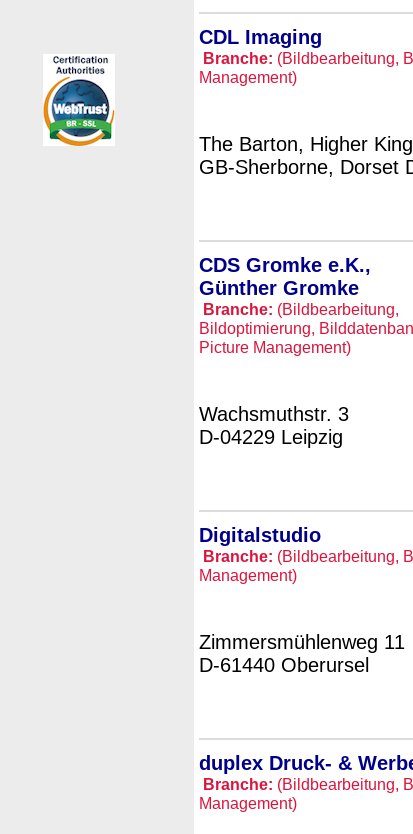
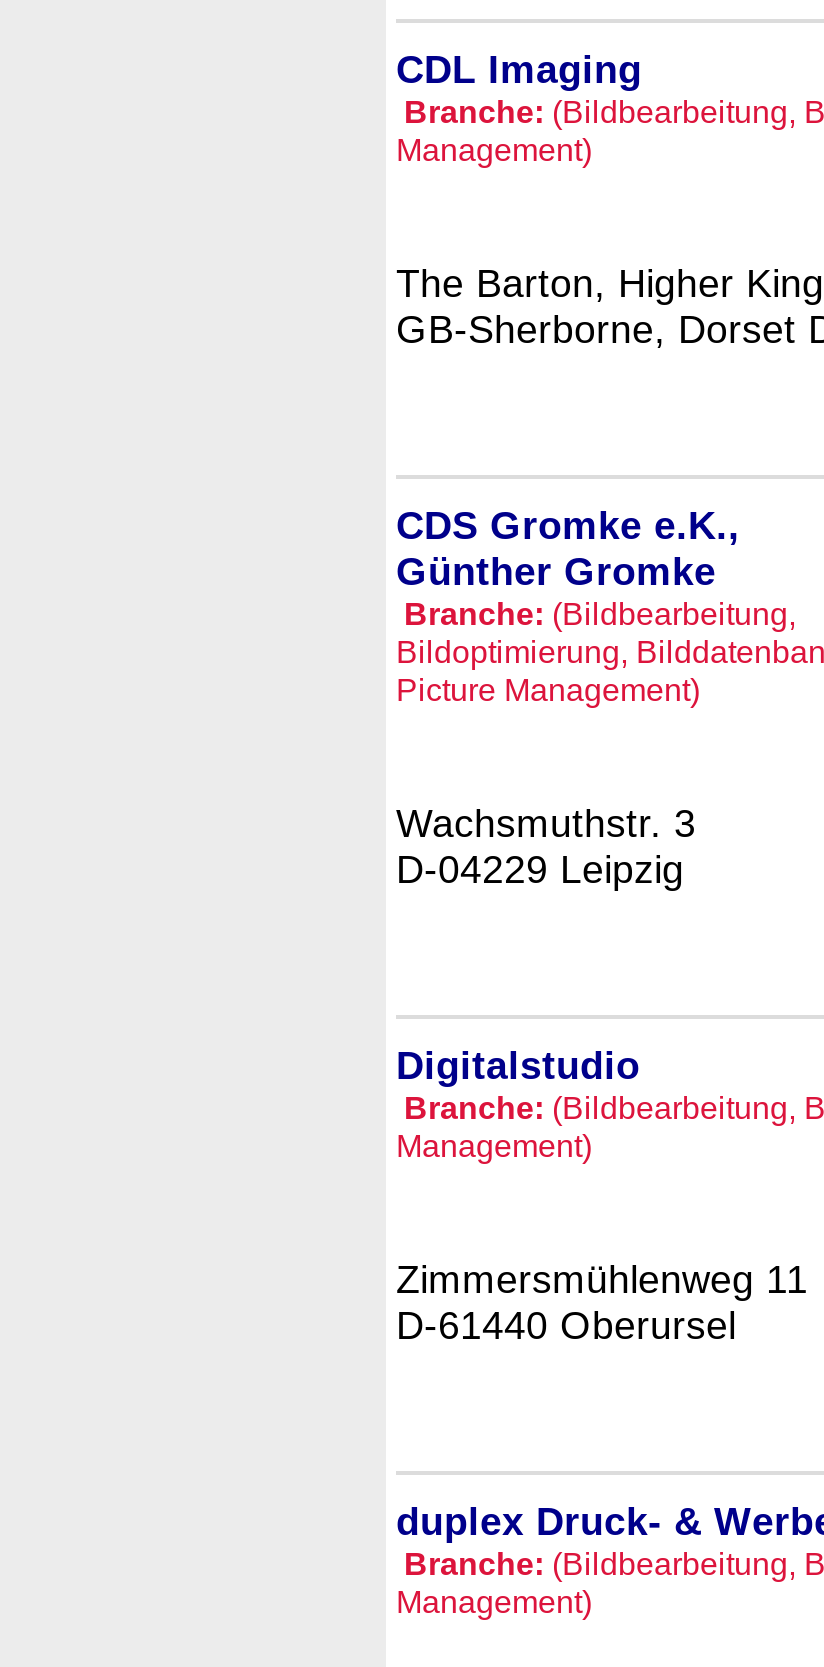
- [image]
